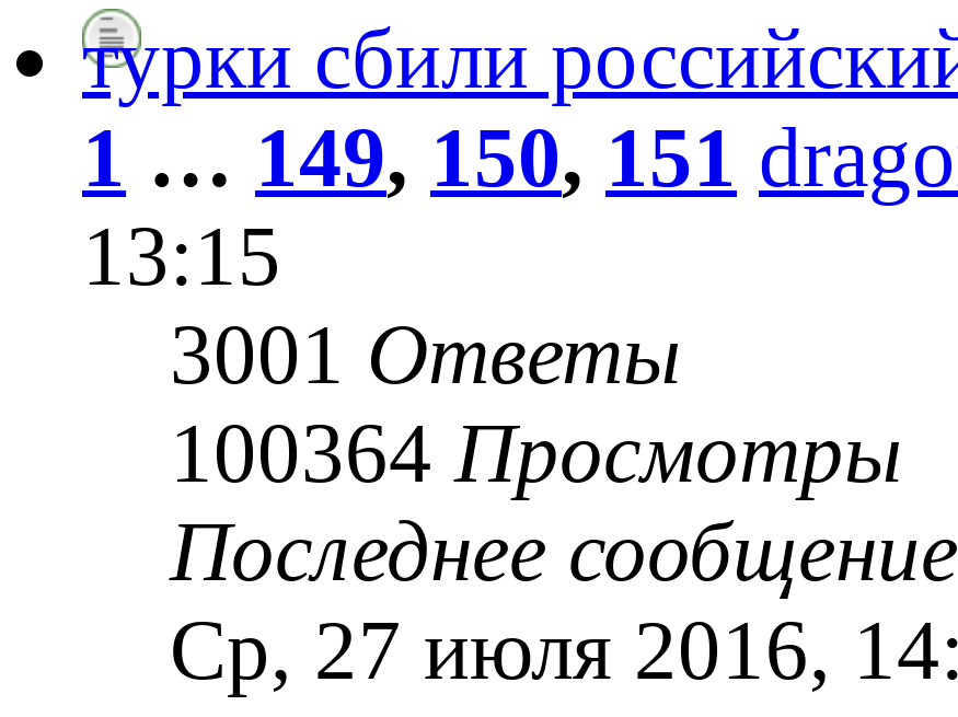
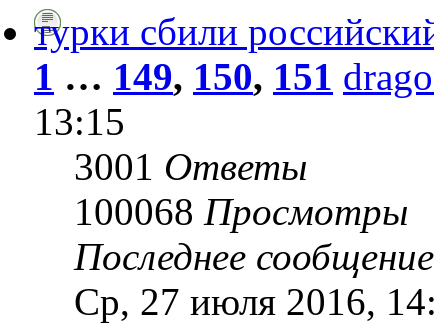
- 100364 Просмотры
+ 100068 Просмотры
